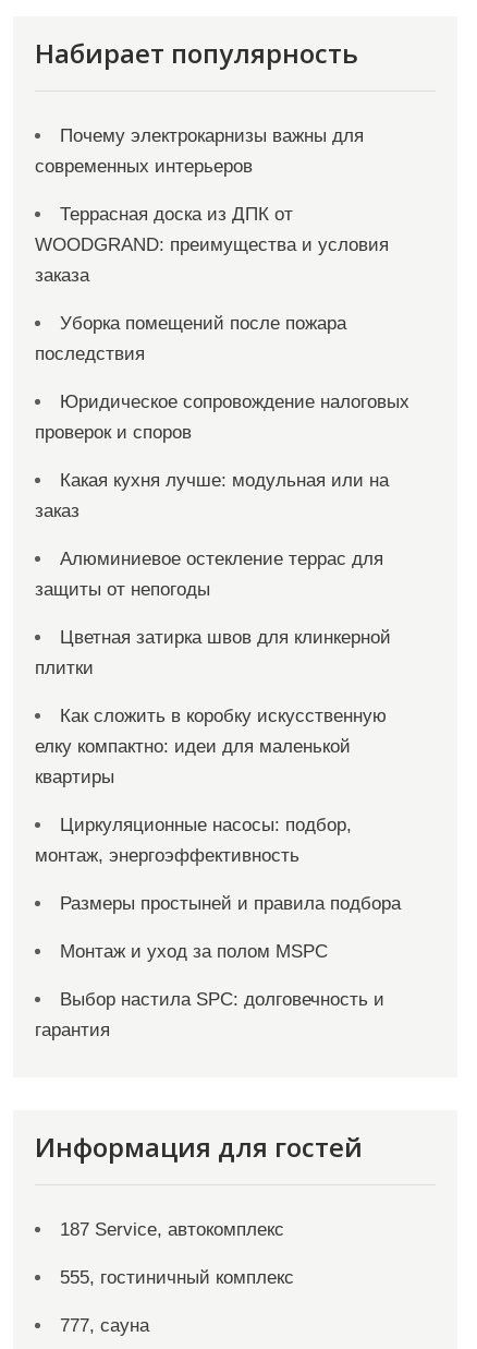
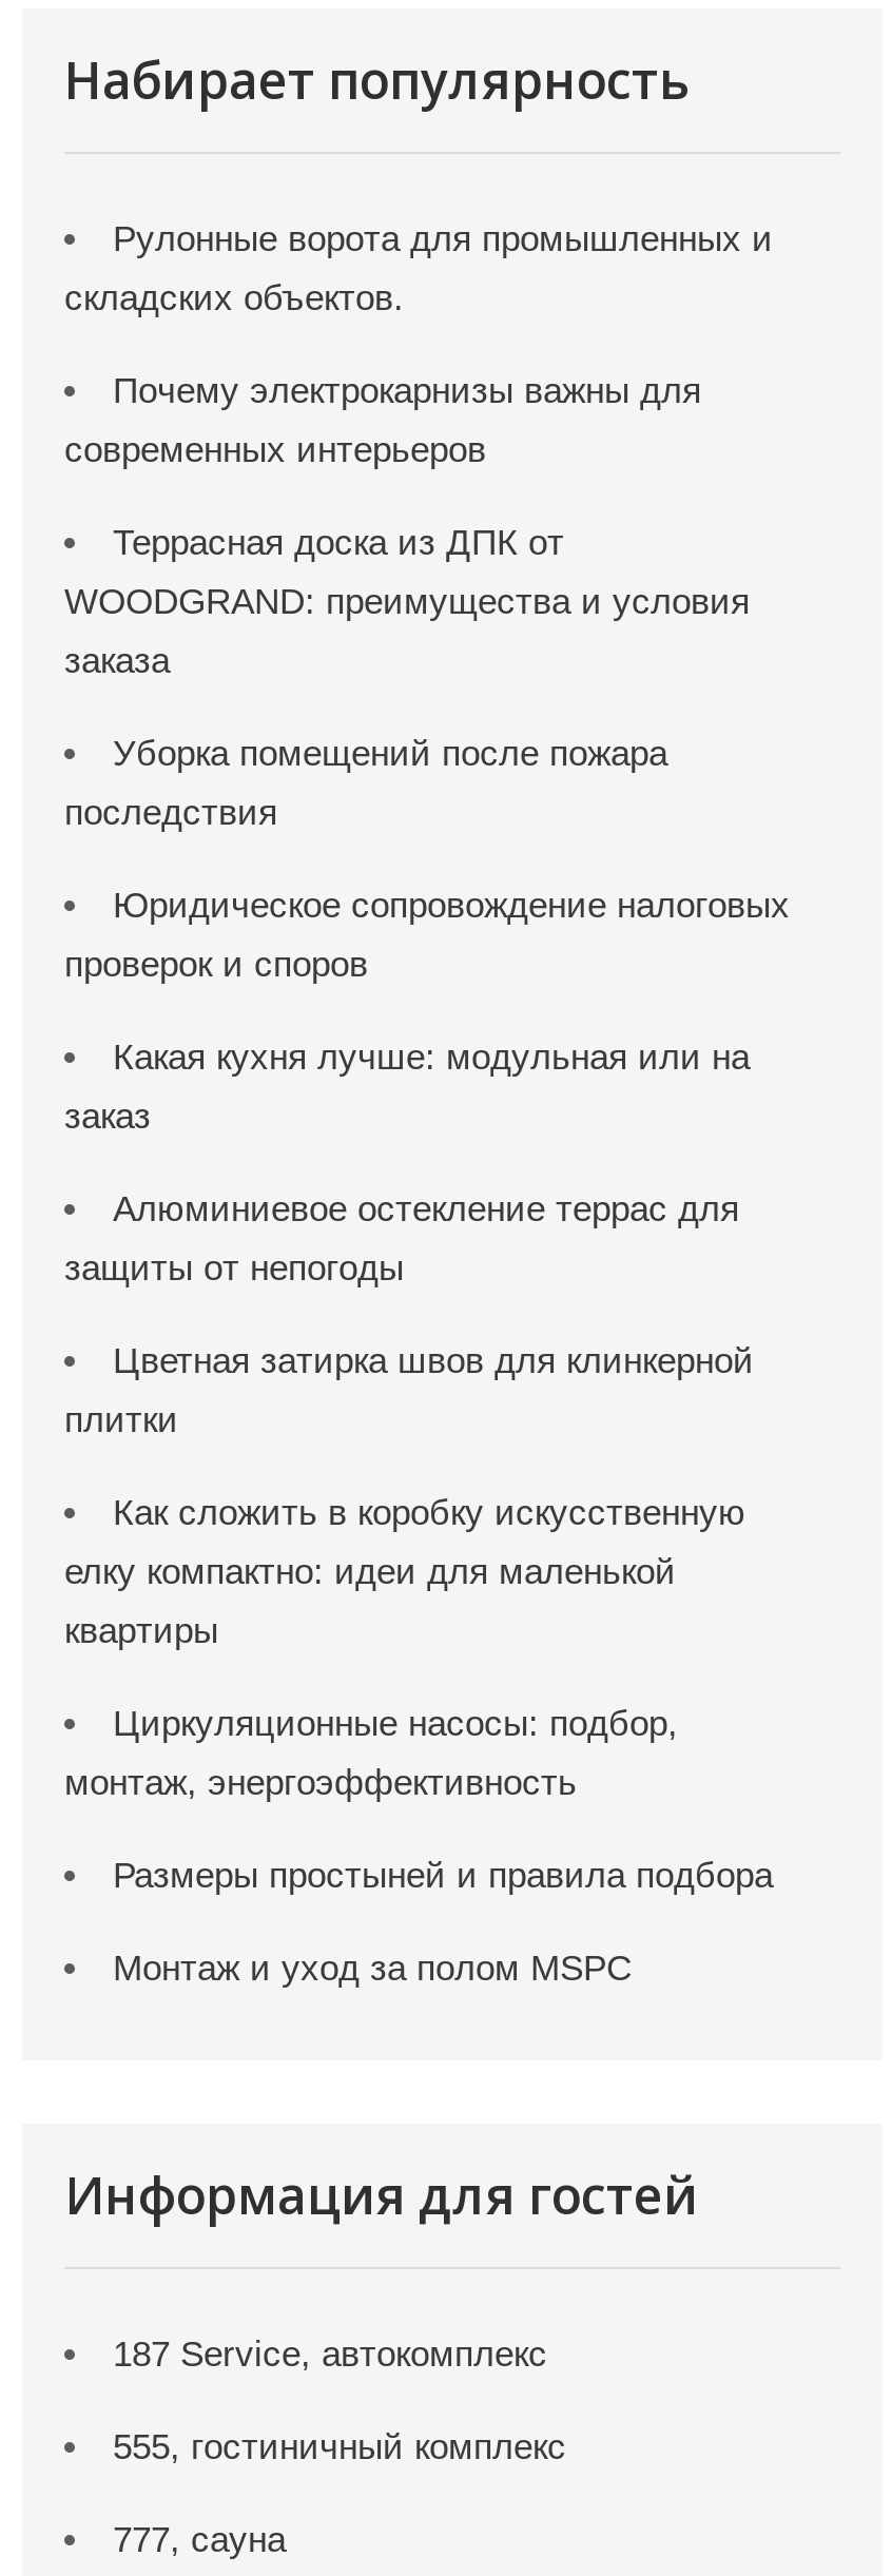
+ Рулонные ворота для промышленных и
+ складских объектов.

moved down: Почему электрокарнизы важны для | современных интерьеров | Террасная доска из ДПК от | ... | монтаж, энергоэффективность | Размеры простыней и правила подбора

- Выбор настила SPC: долговечность и
- гарантия
